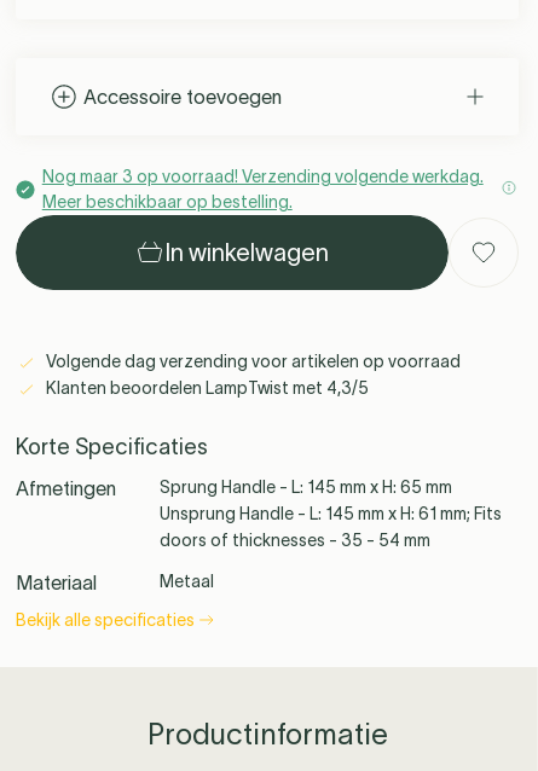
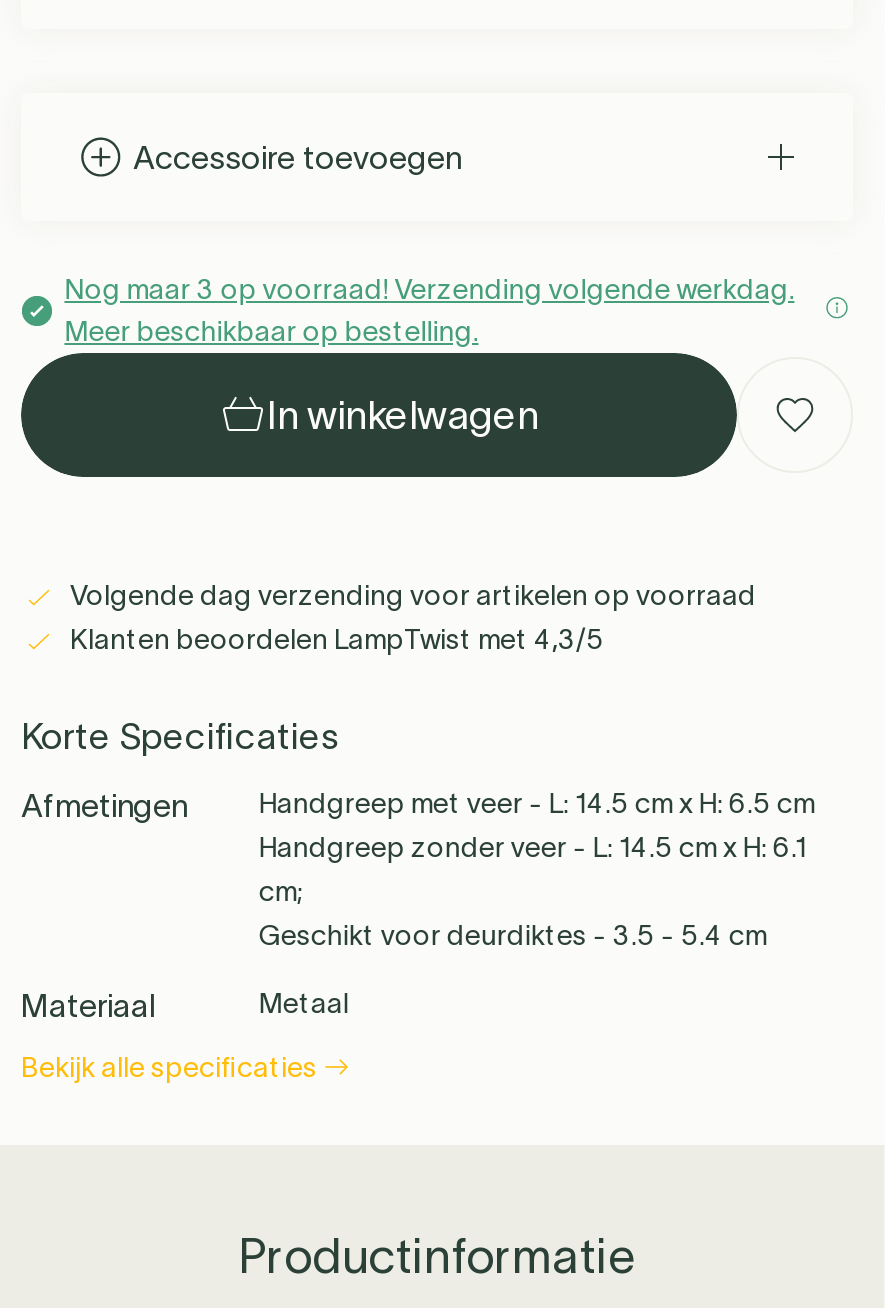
- Sprung Handle - L: 145 mm x H: 65 mm
- Unsprung Handle - L: 145 mm x H: 61 mm; Fits
- doors of thicknesses - 35 - 54 mm
+ Handgreep met veer - L: 14.5 cm x H: 6.5 cm
+ Handgreep zonder veer - L: 14.5 cm x H: 6.1
+ cm;
+ Geschikt voor deurdiktes - 3.5 - 5.4 cm
